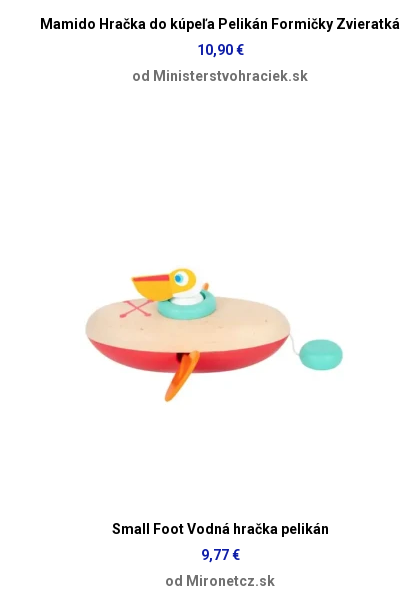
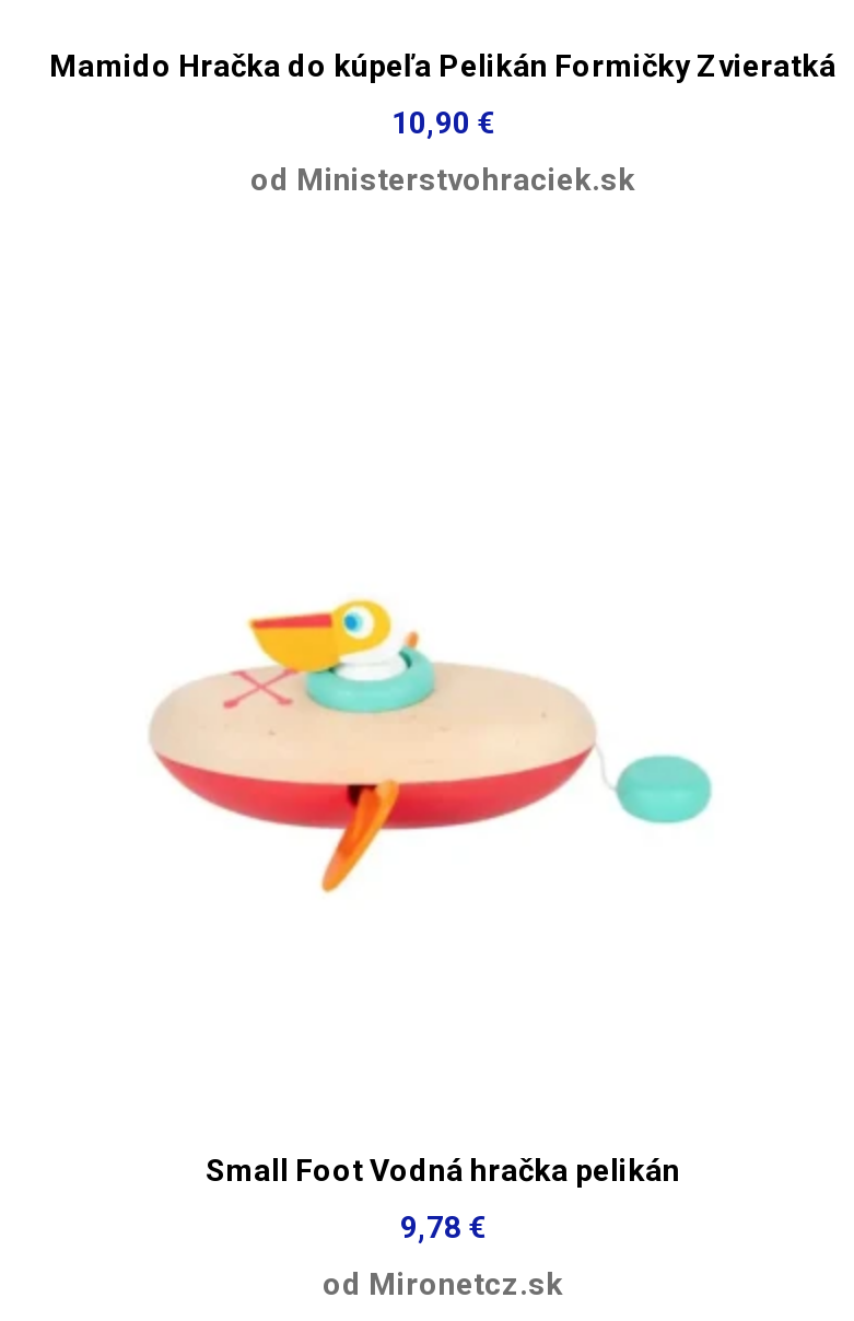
- 9,77 €
+ 9,78 €
